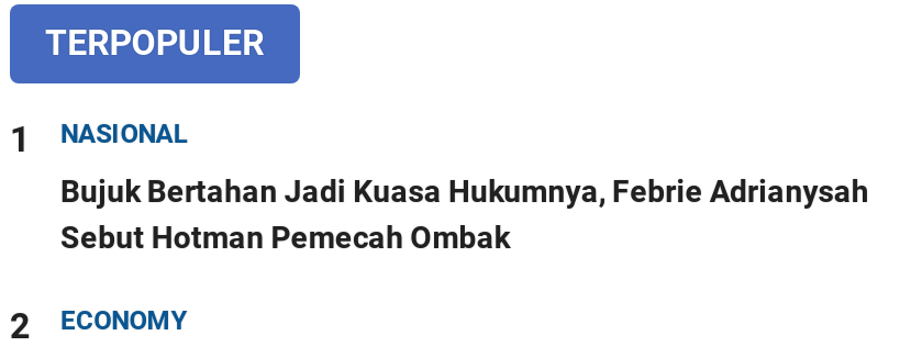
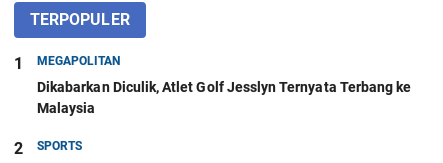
- NASIONAL
+ MEGAPOLITAN

- Bujuk Bertahan Jadi Kuasa Hukumnya, Febrie Adrianysah
- Sebut Hotman Pemecah Ombak
+ Dikabarkan Diculik, Atlet Golf Jesslyn Ternyata Terbang ke
+ Malaysia

- ECONOMY
+ SPORTS
